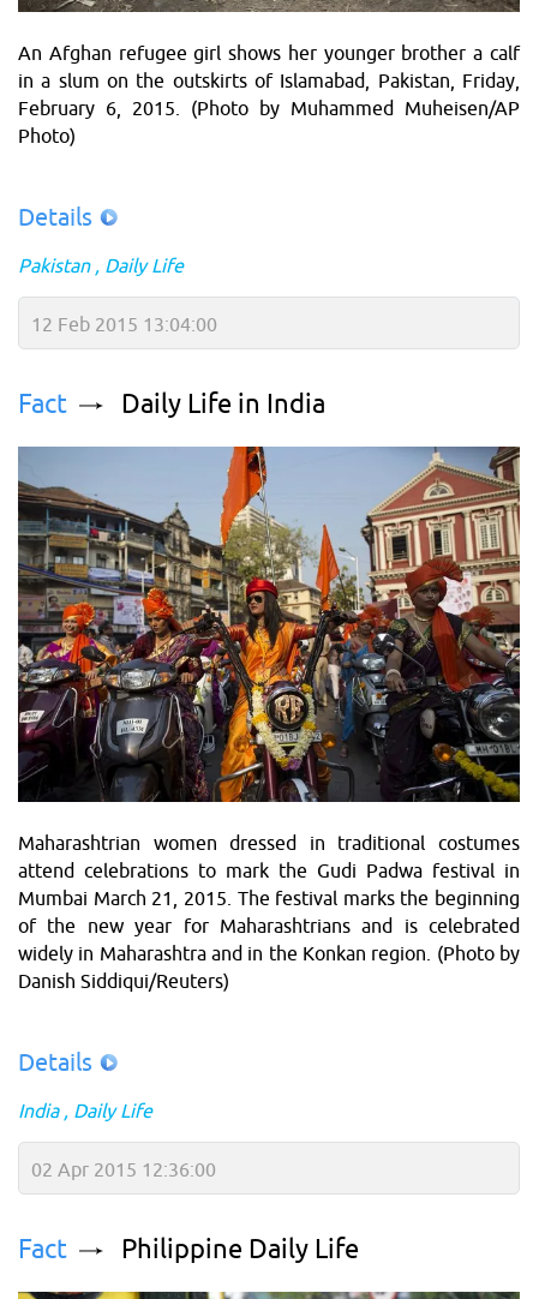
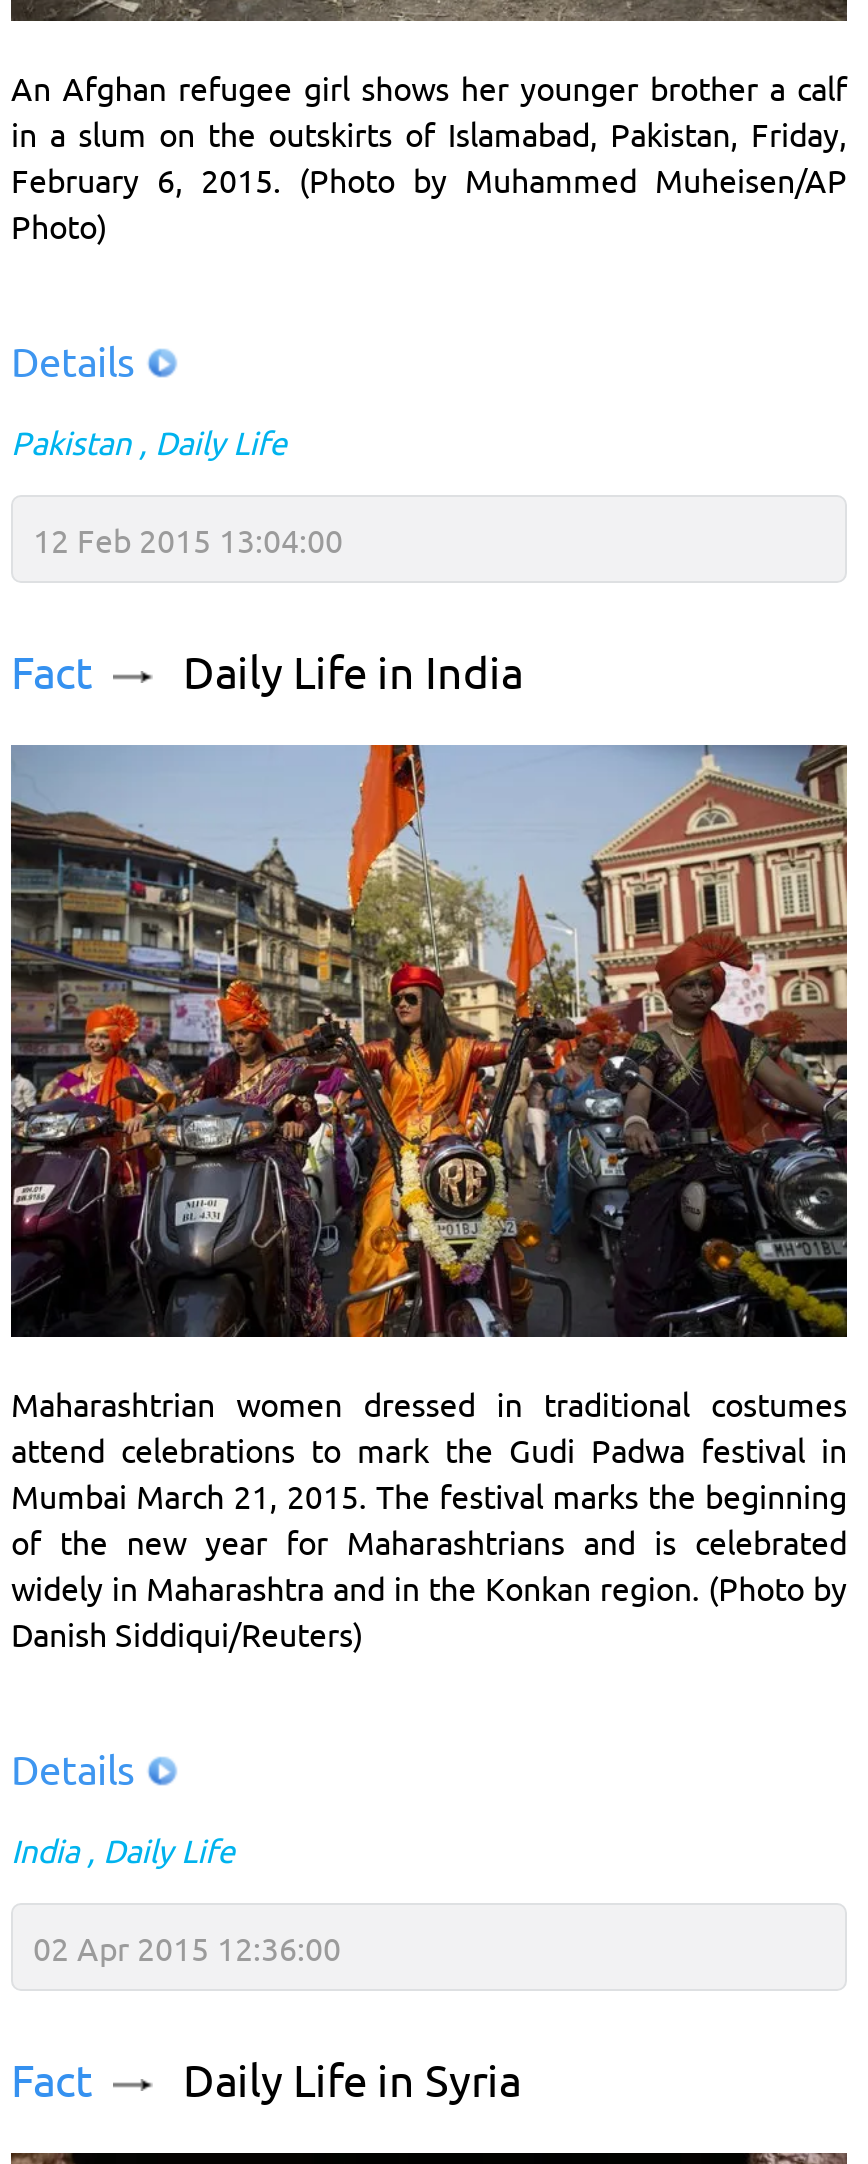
- Philippine Daily Life
+ Daily Life in Syria
